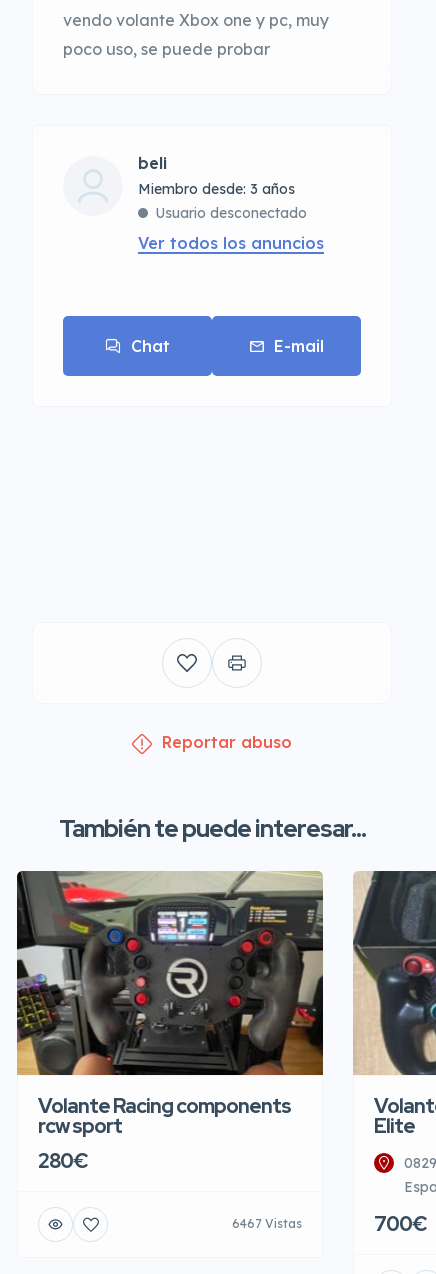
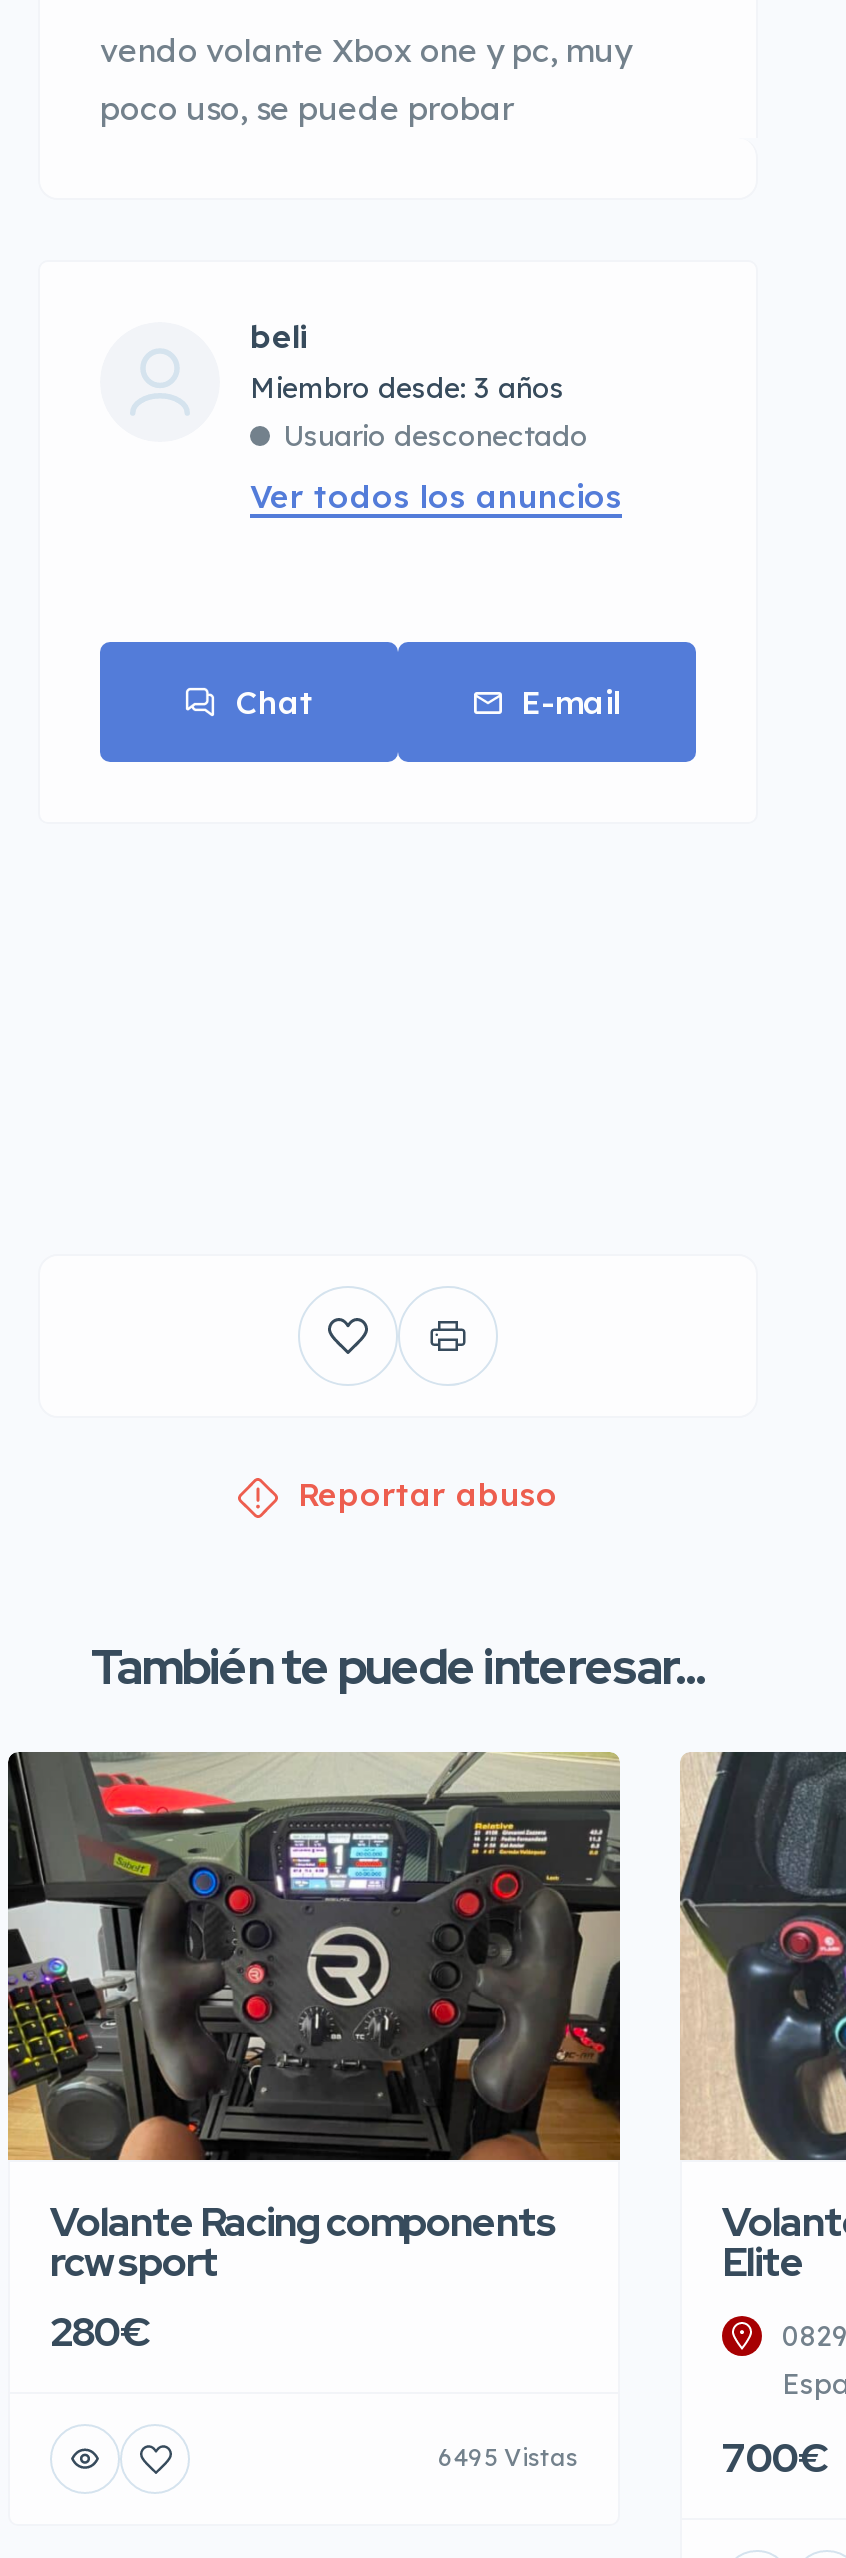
- 6467 Vistas
+ 6495 Vistas
